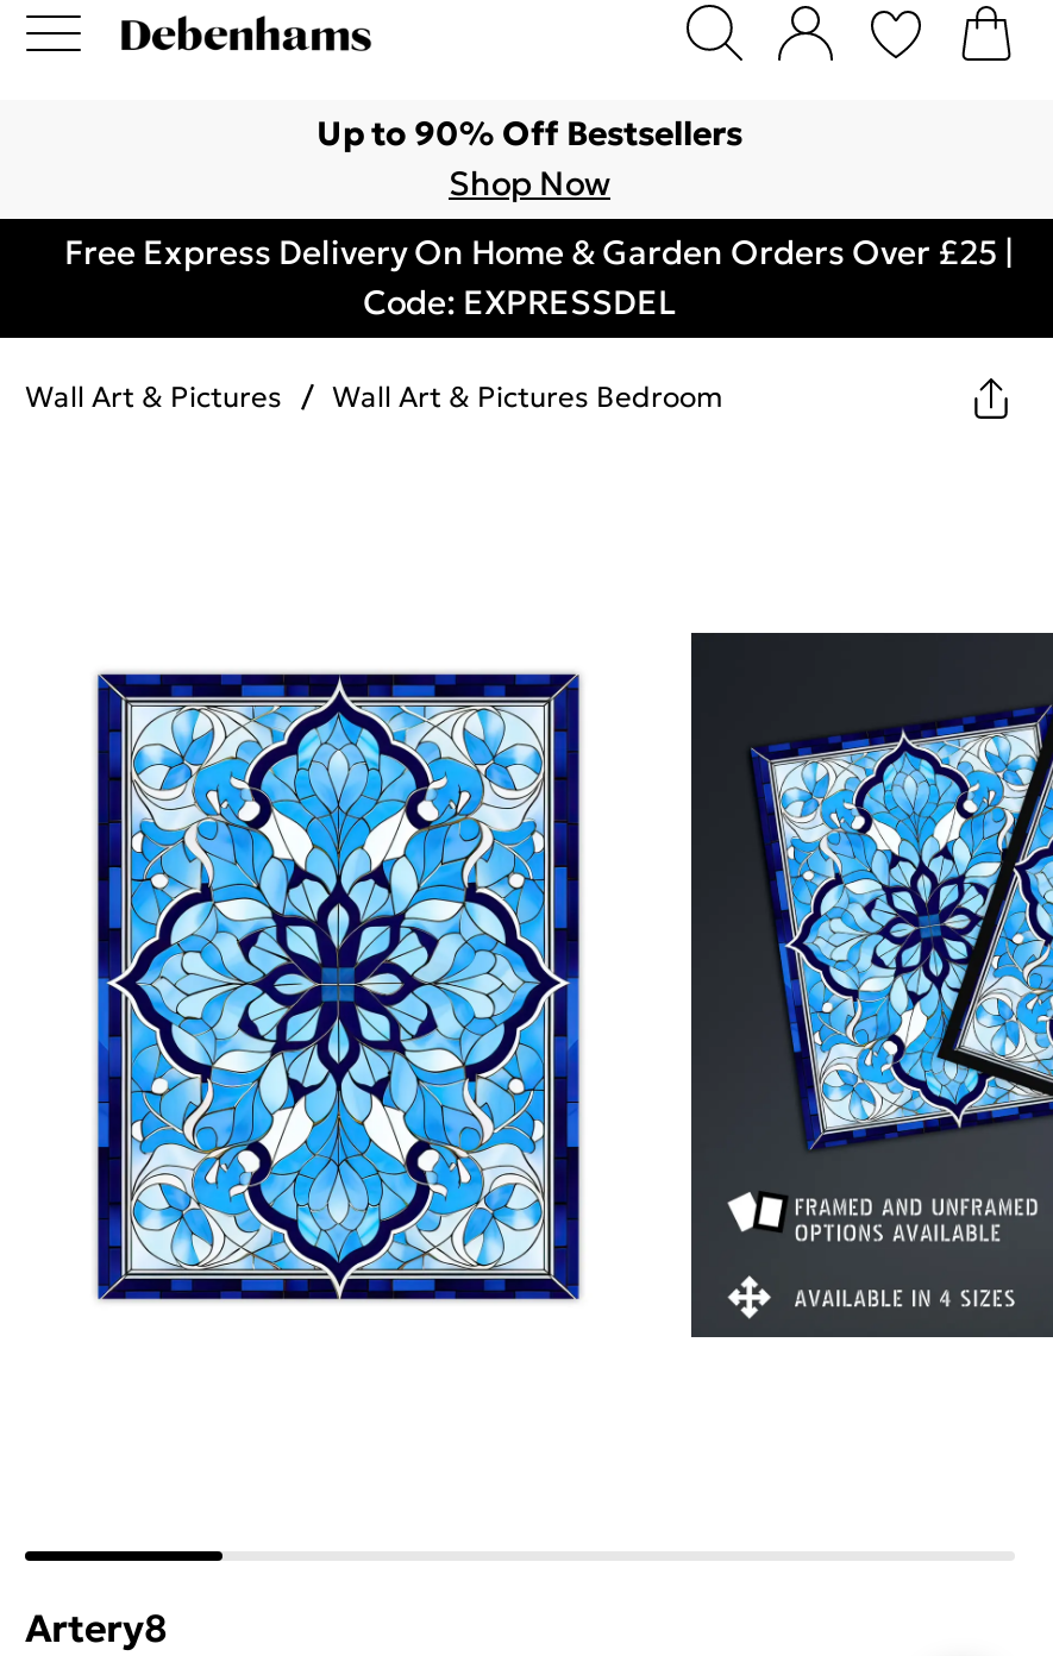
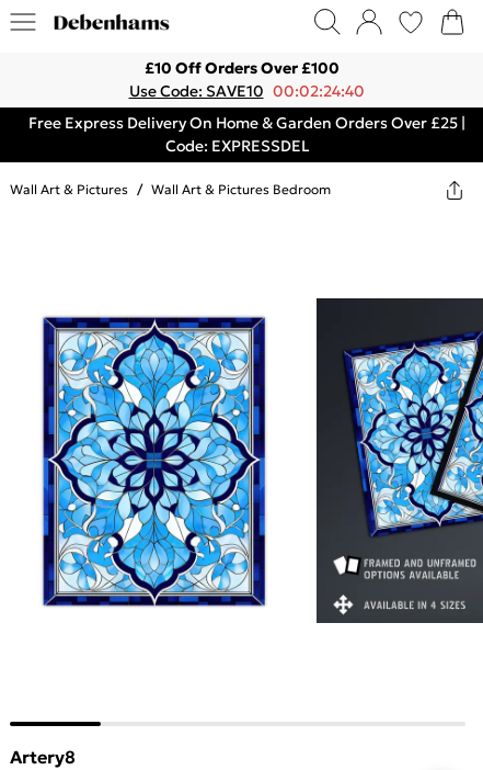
- Up to 90% Off Bestsellers
- Shop Now
+ £10 Off Orders Over £100
+ Use Code: SAVE10 00:02:24:40
